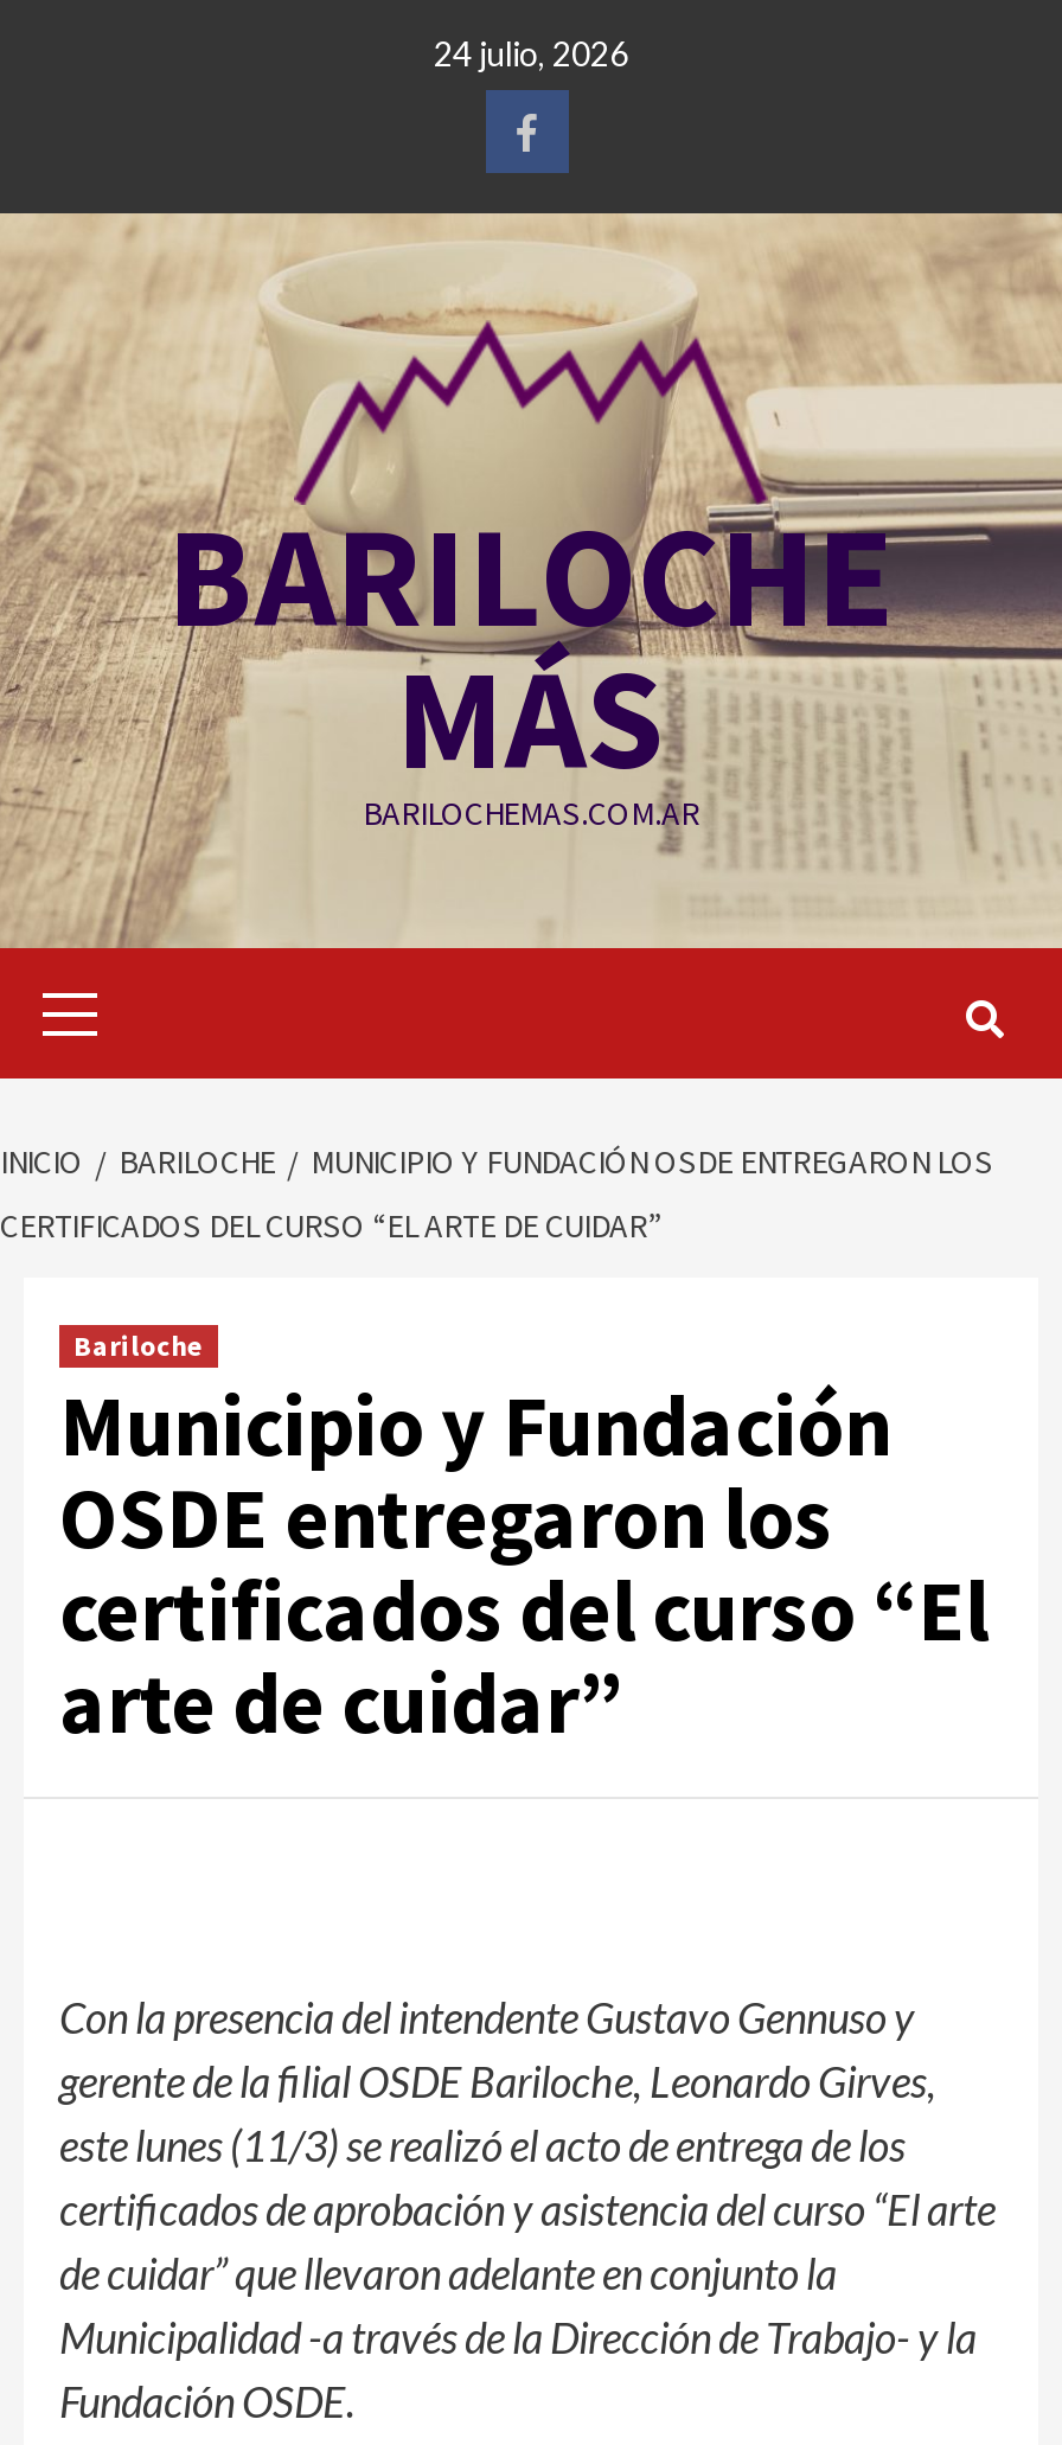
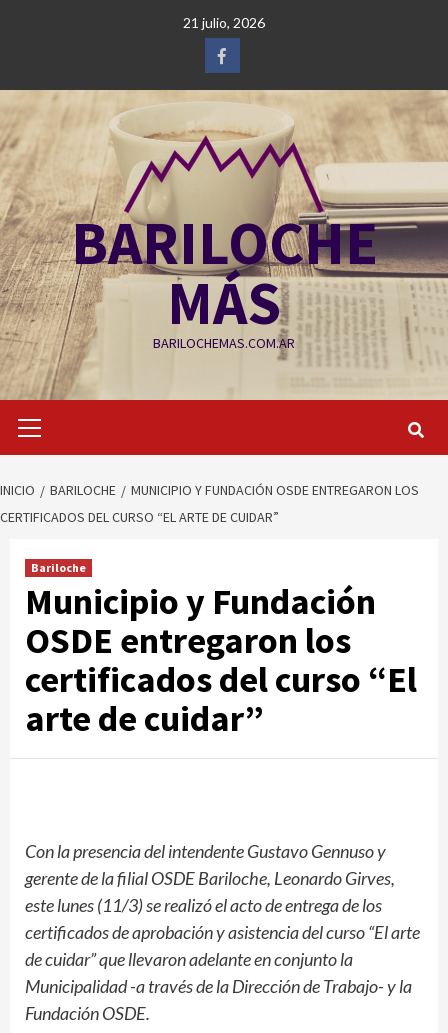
- 24 julio, 2026
+ 21 julio, 2026
